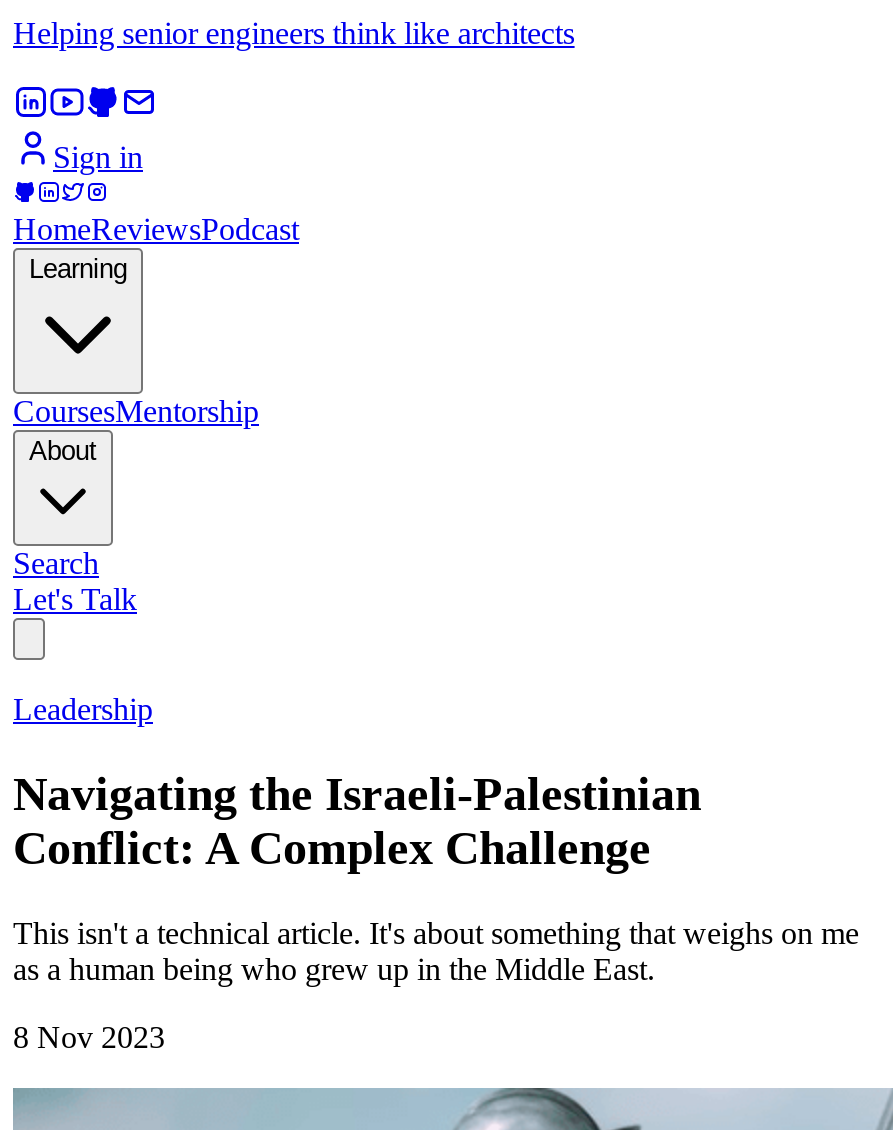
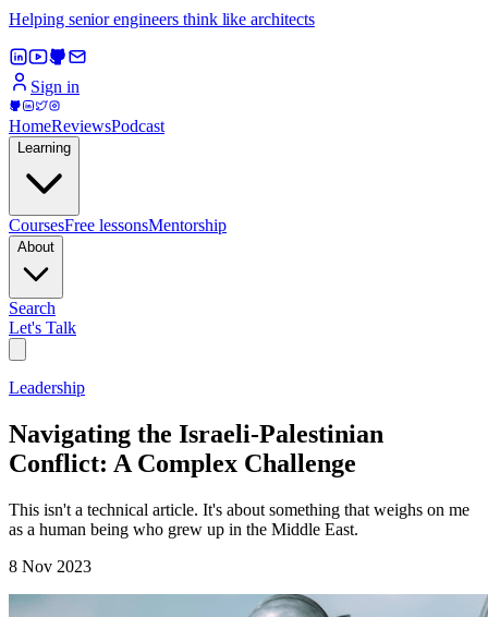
- CoursesMentorship
+ CoursesFree lessonsMentorship
